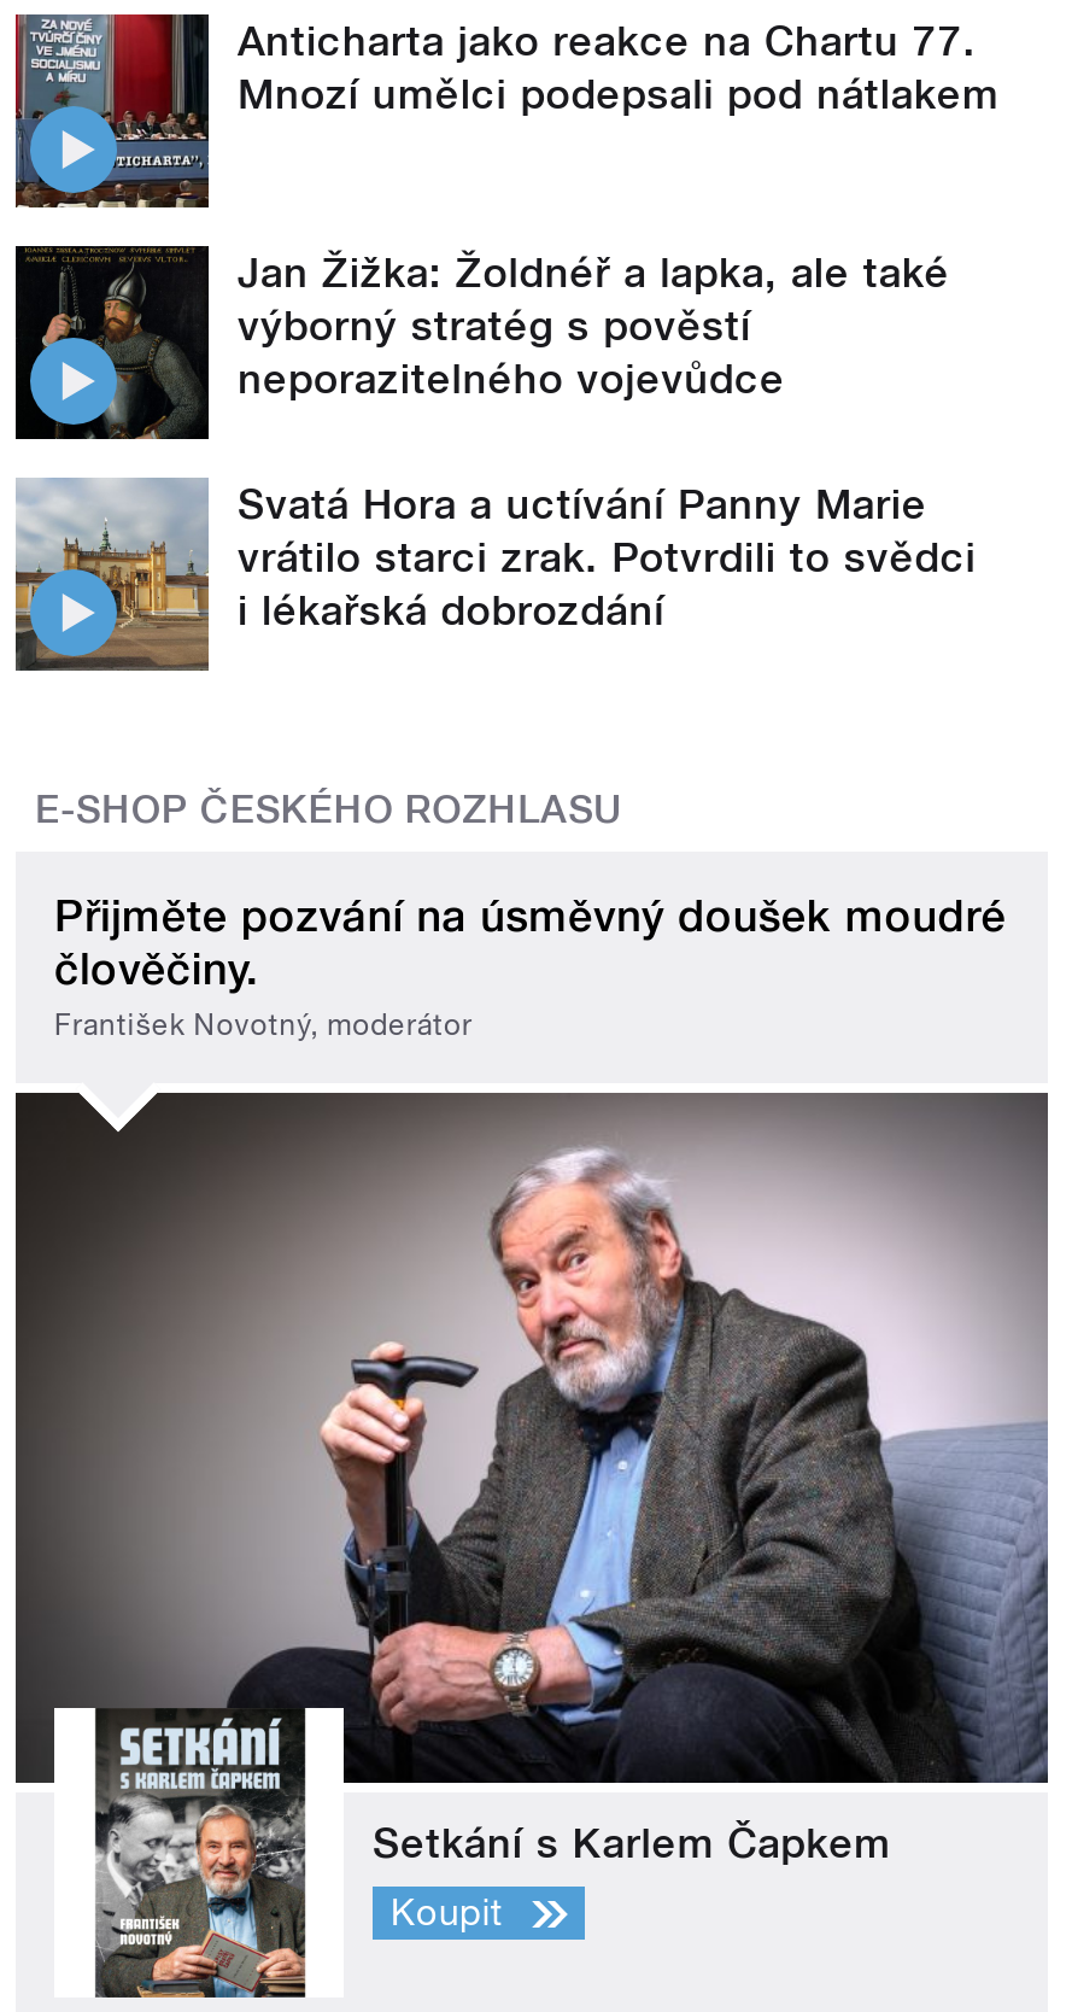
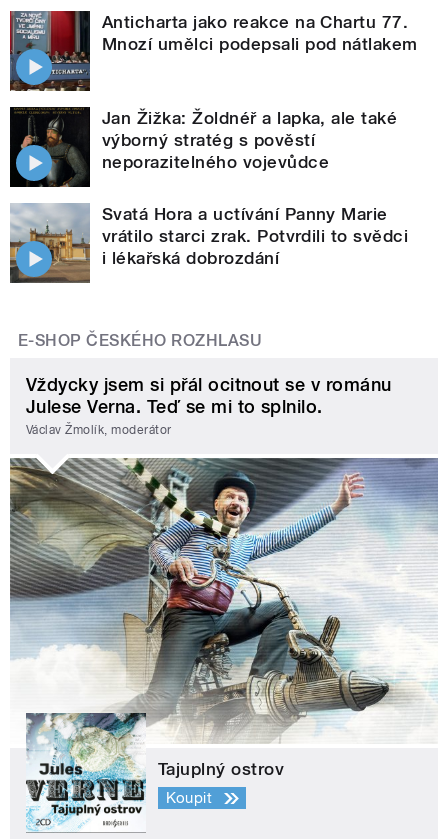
- Přijměte pozvání na úsměvný doušek moudré
- člověčiny.
- František Novotný, moderátor
+ Vždycky jsem si přál ocitnout se v románu
+ Julese Verna. Teď se mi to splnilo.
+ Václav Žmolík, moderátor

- [image]
- Setkání s Karlem Čapkem
+ [image]
+ Tajuplný ostrov
